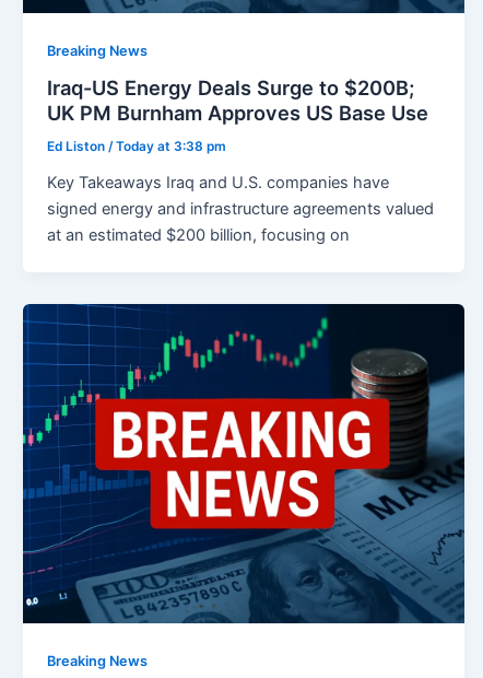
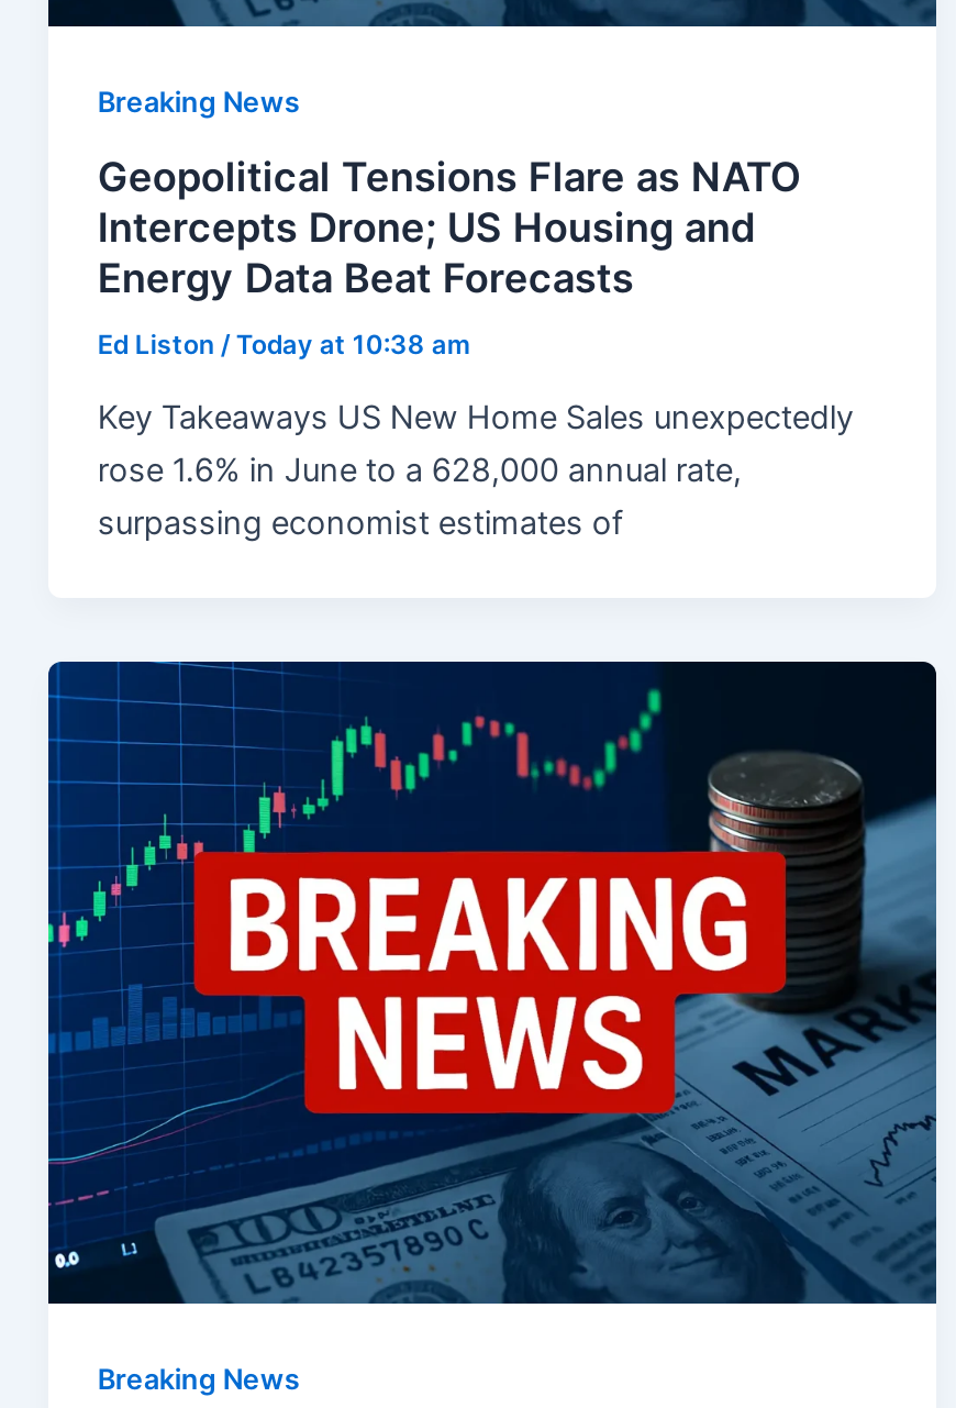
- Iraq-US Energy Deals Surge to $200B;
- UK PM Burnham Approves US Base Use
+ Geopolitical Tensions Flare as NATO
+ Intercepts Drone; US Housing and
+ Energy Data Beat Forecasts

- Ed Liston / Today at 3:38 pm
+ Ed Liston / Today at 10:38 am

- Key Takeaways Iraq and U.S. companies have
- signed energy and infrastructure agreements valued
- at an estimated $200 billion, focusing on
+ Key Takeaways US New Home Sales unexpectedly
+ rose 1.6% in June to a 628,000 annual rate,
+ surpassing economist estimates of
